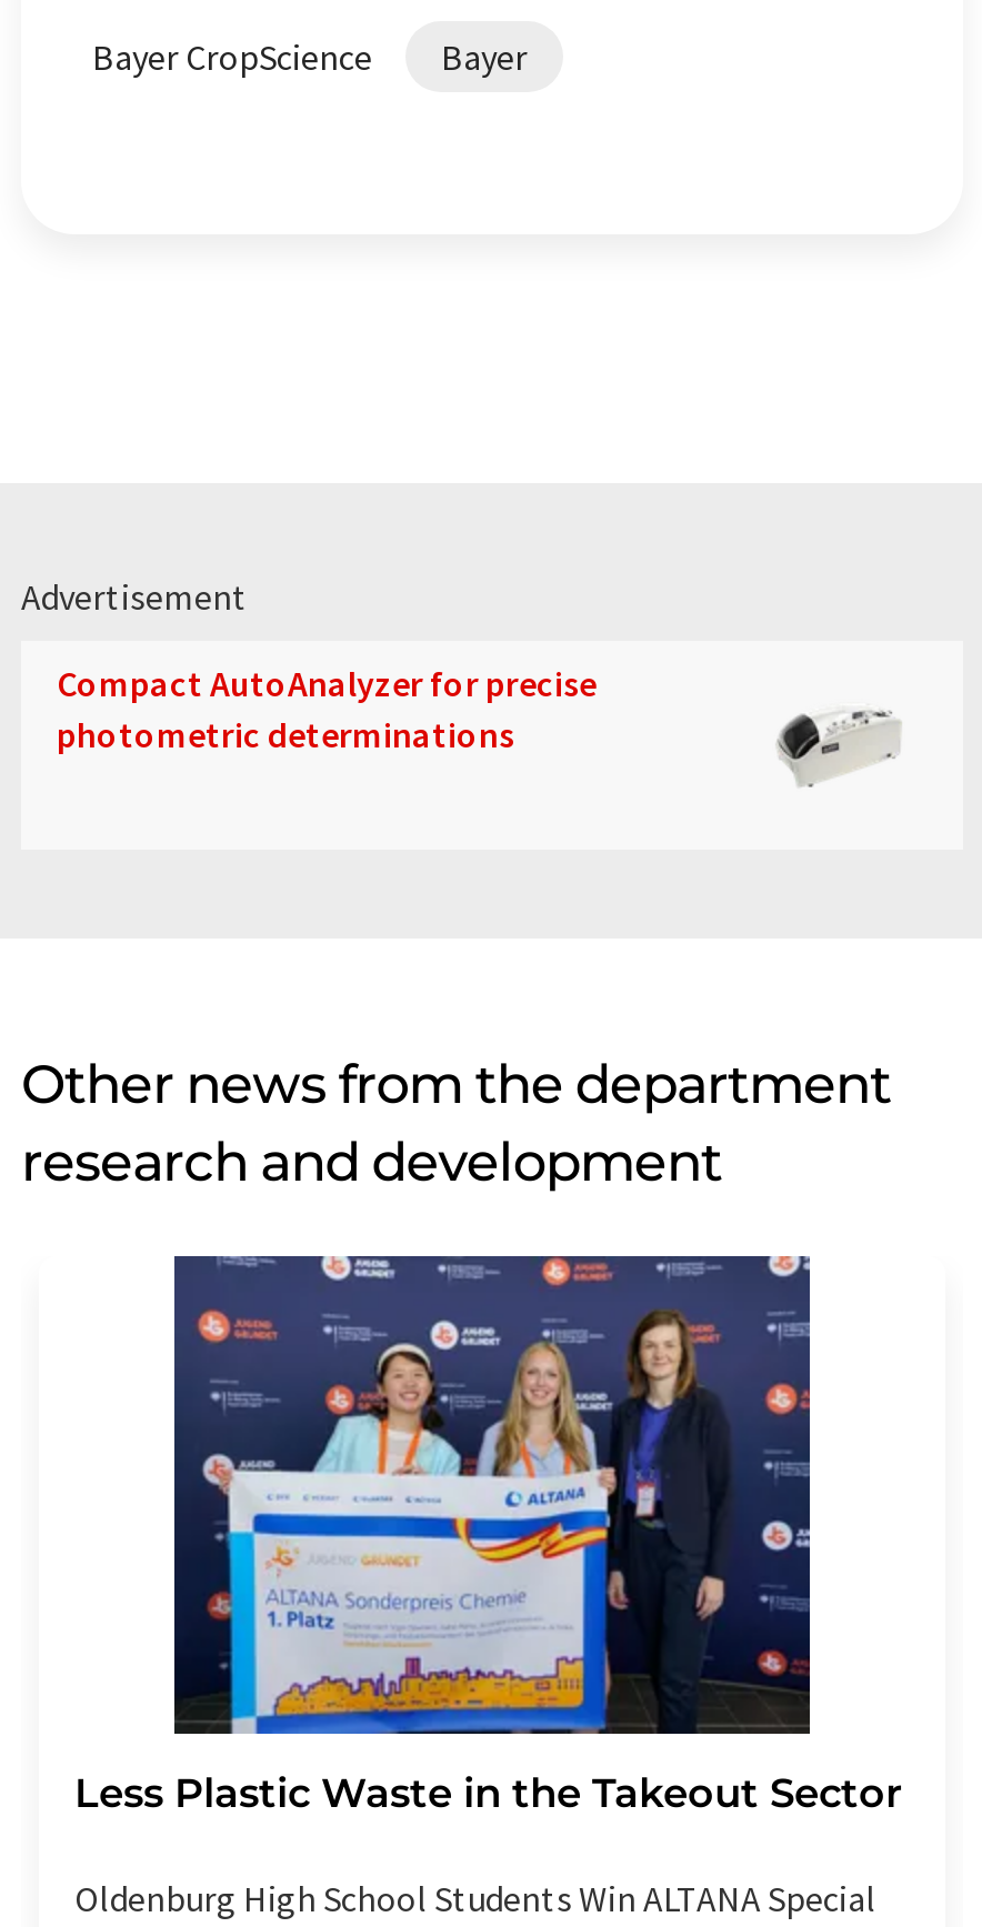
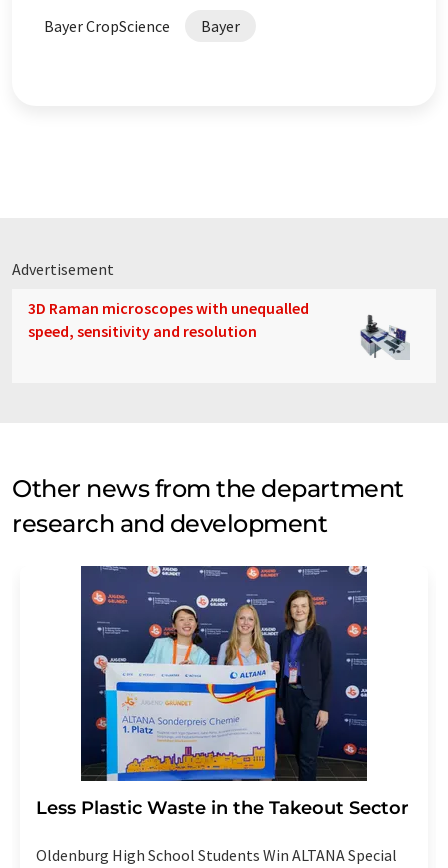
- Compact AutoAnalyzer for precise
- photometric determinations
+ 3D Raman microscopes with unequalled
+ speed, sensitivity and resolution

- [image]
+ [image]
